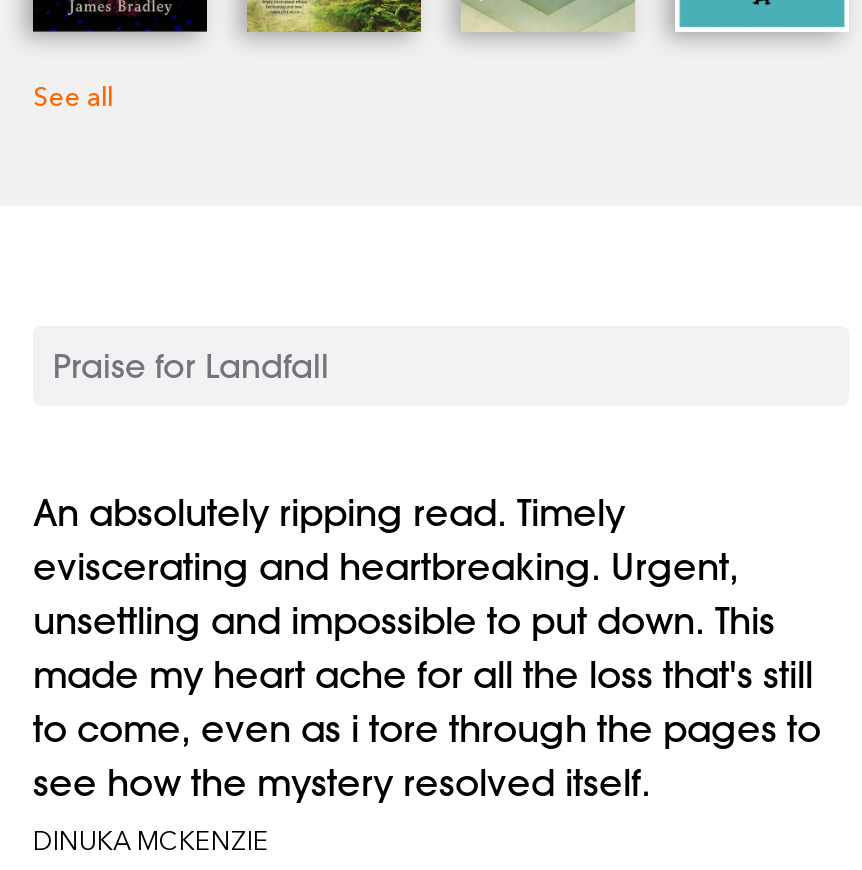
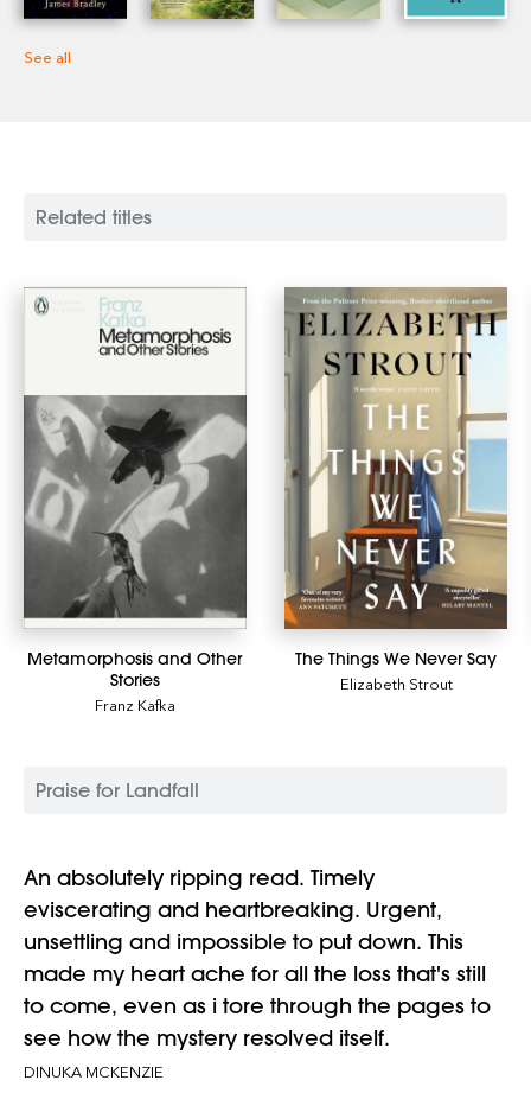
+ [image]
+ Metamorphosis and Other
+ Stories
+ Franz Kafka

+ Related titles

+ [image]
+ The Things We Never Say
+ Elizabeth Strout
